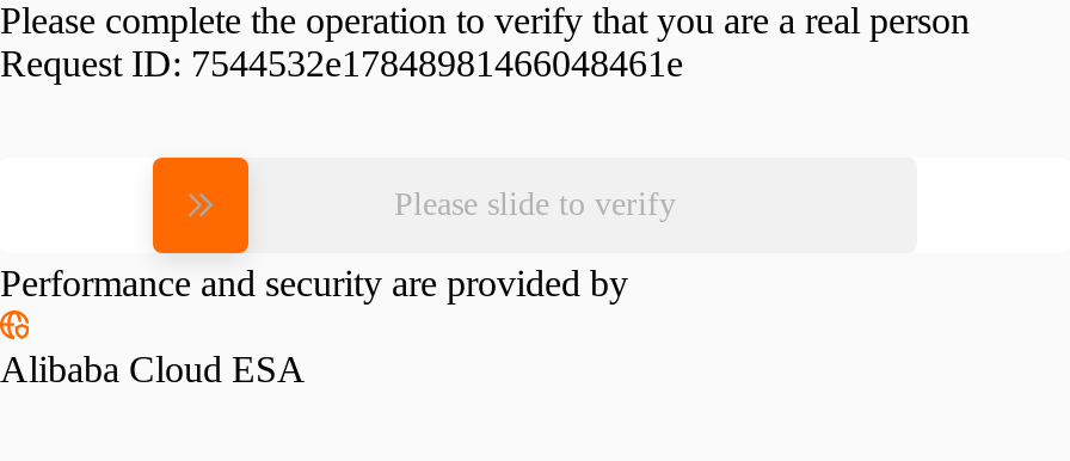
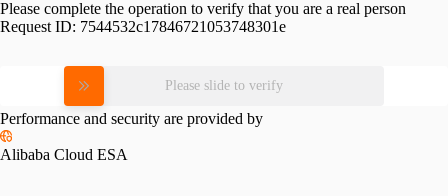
- Request ID: 7544532e17848981466048461e
+ Request ID: 7544532c17846721053748301e
